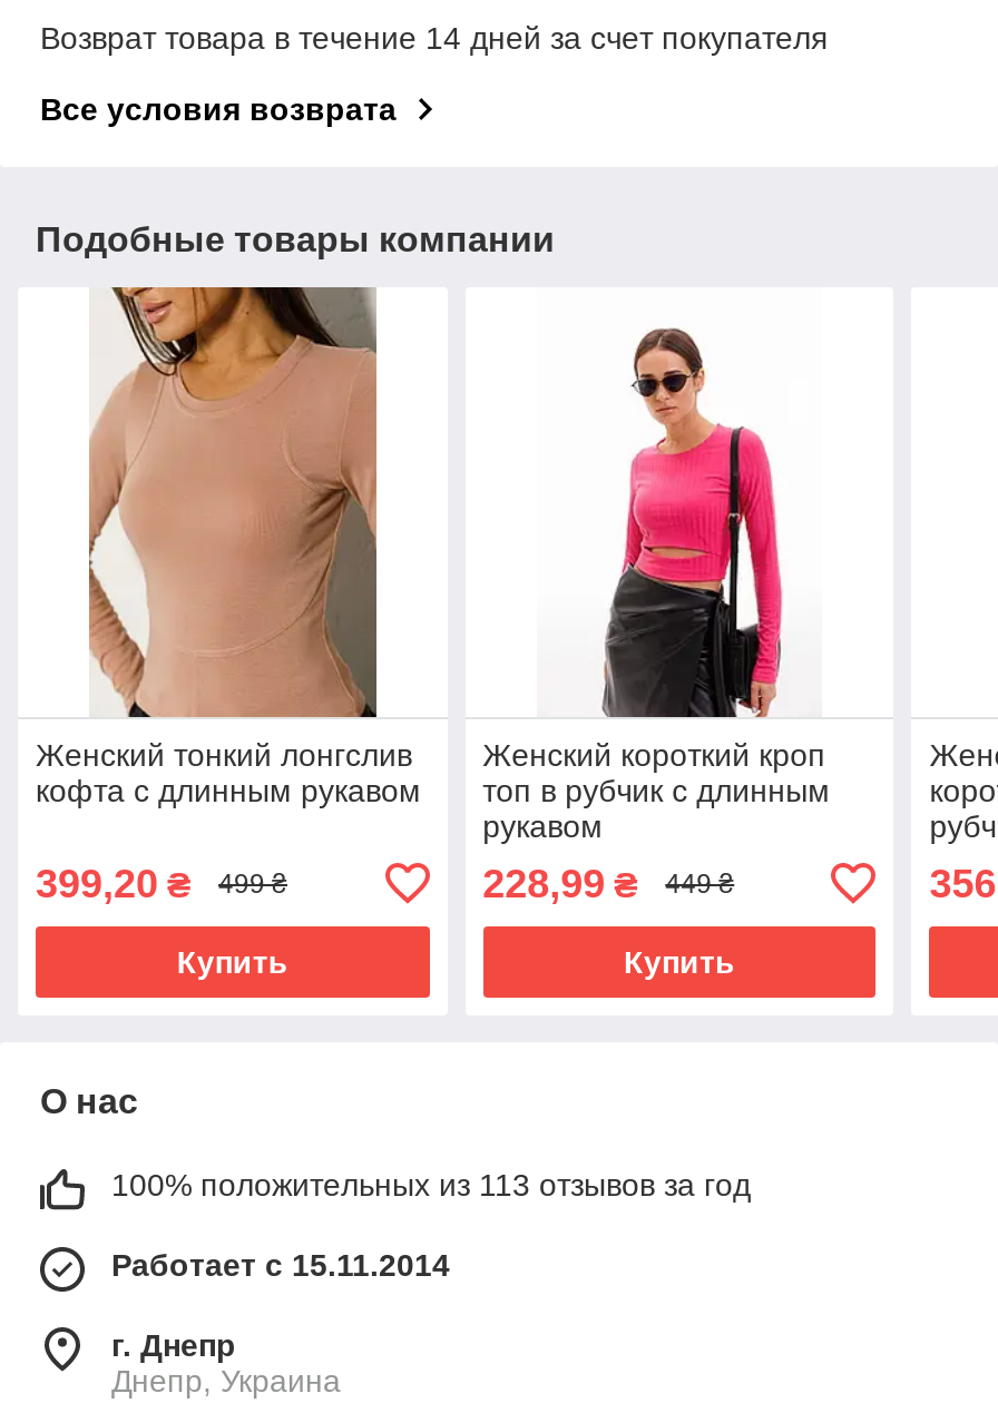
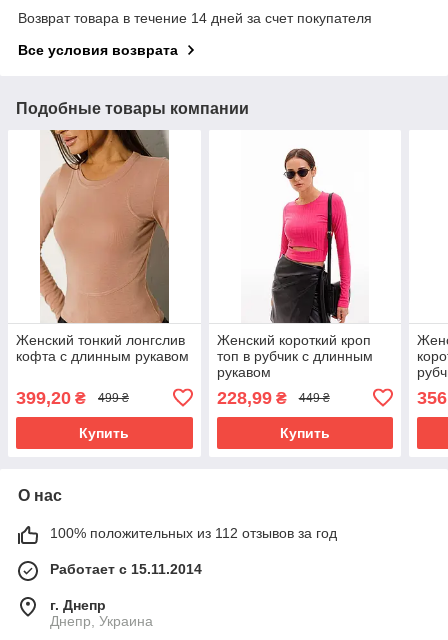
- 100% положительных из 113 отзывов за год
+ 100% положительных из 112 отзывов за год
